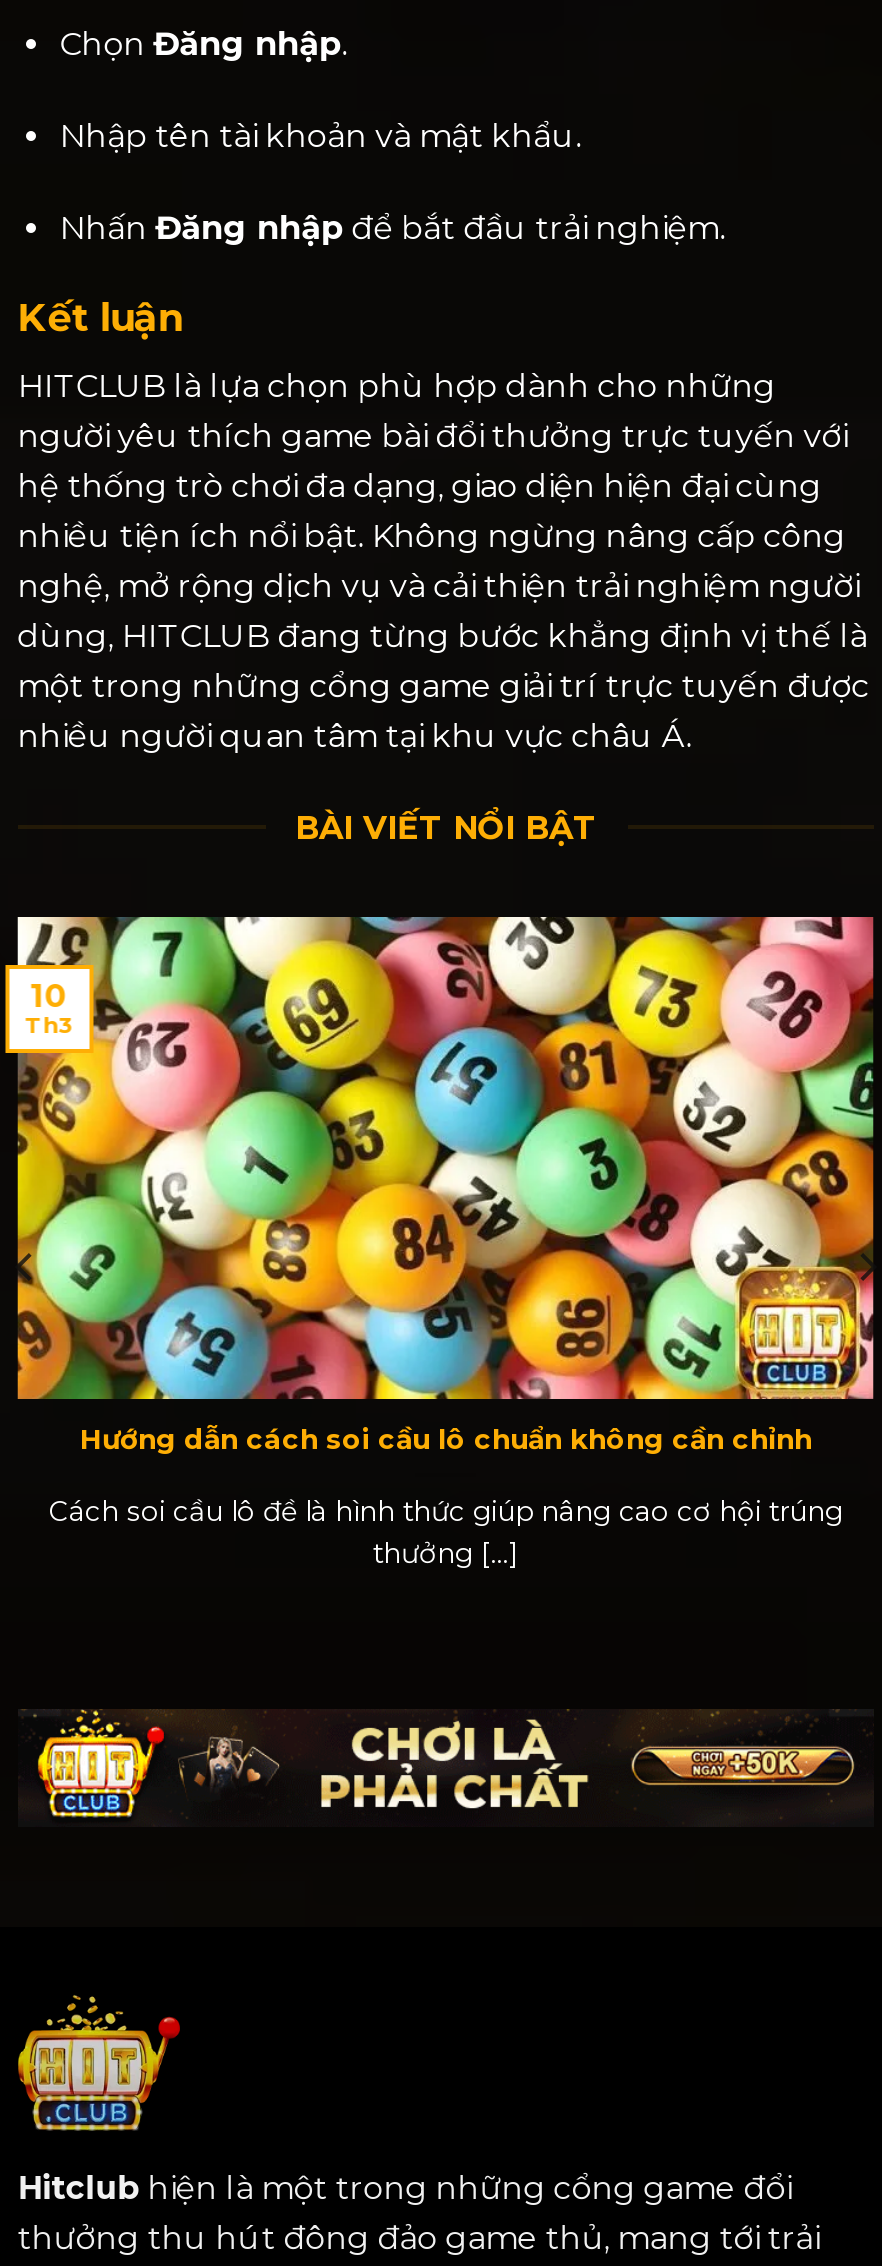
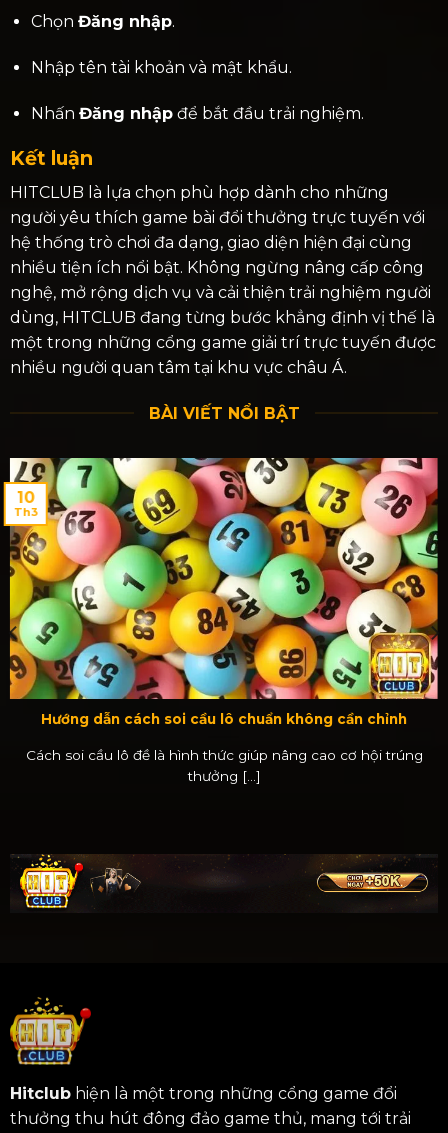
- [image]
